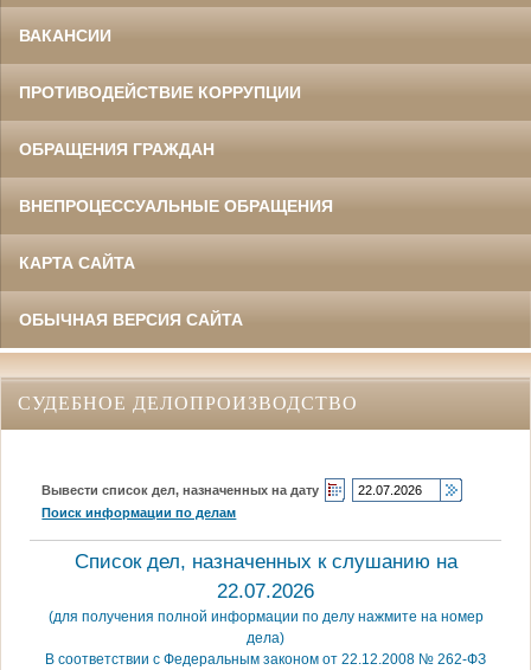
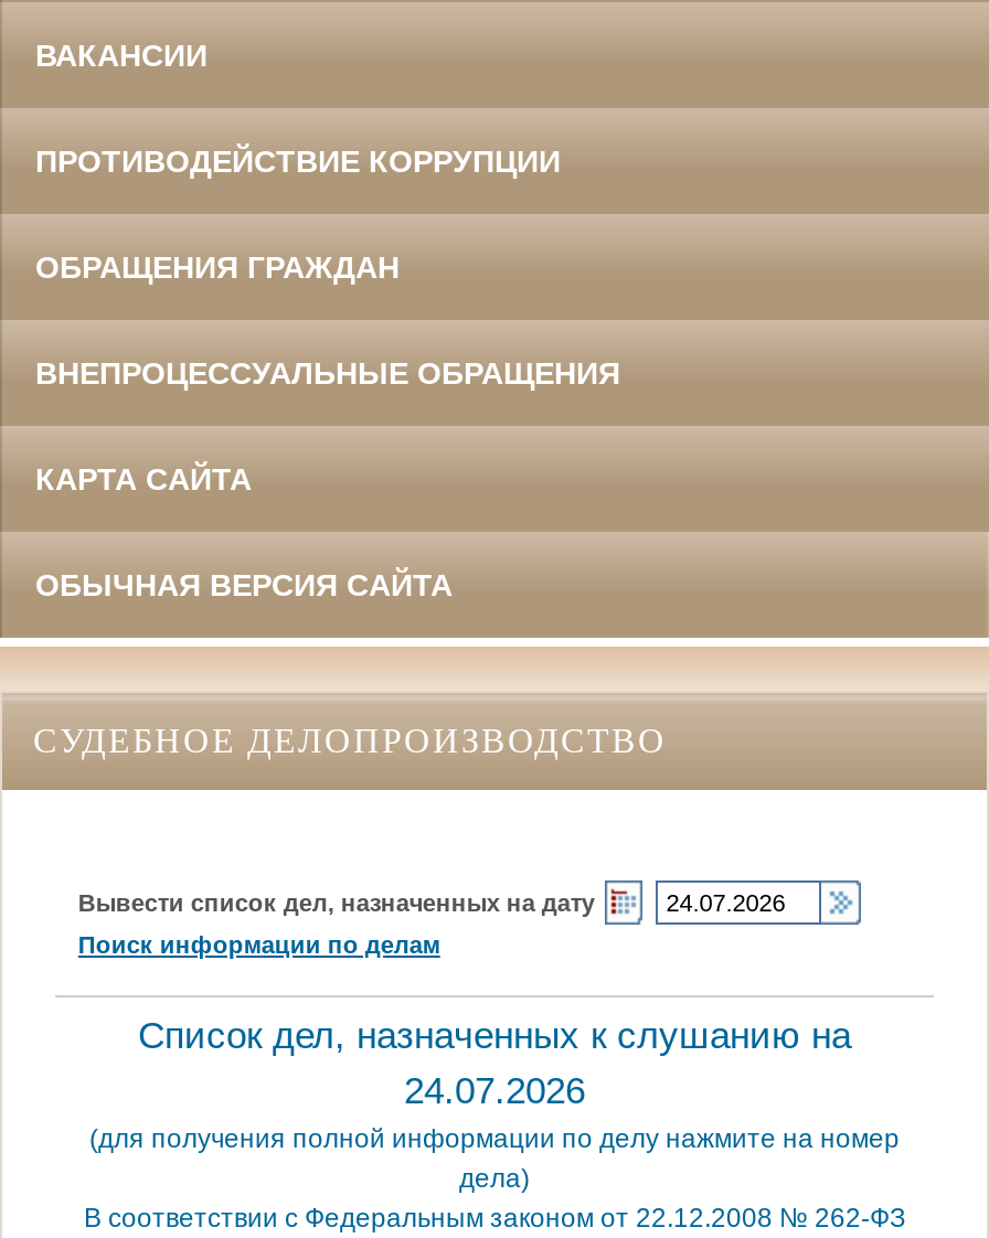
- 22.07.2026
+ 24.07.2026
